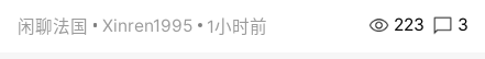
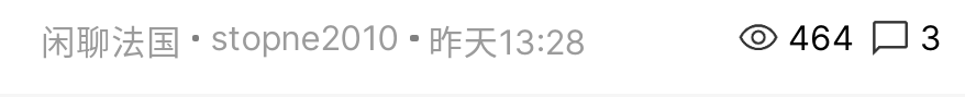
- Xinren1995
- 1小时前
- 223
+ stopne2010
+ 昨天13:28
+ 464
